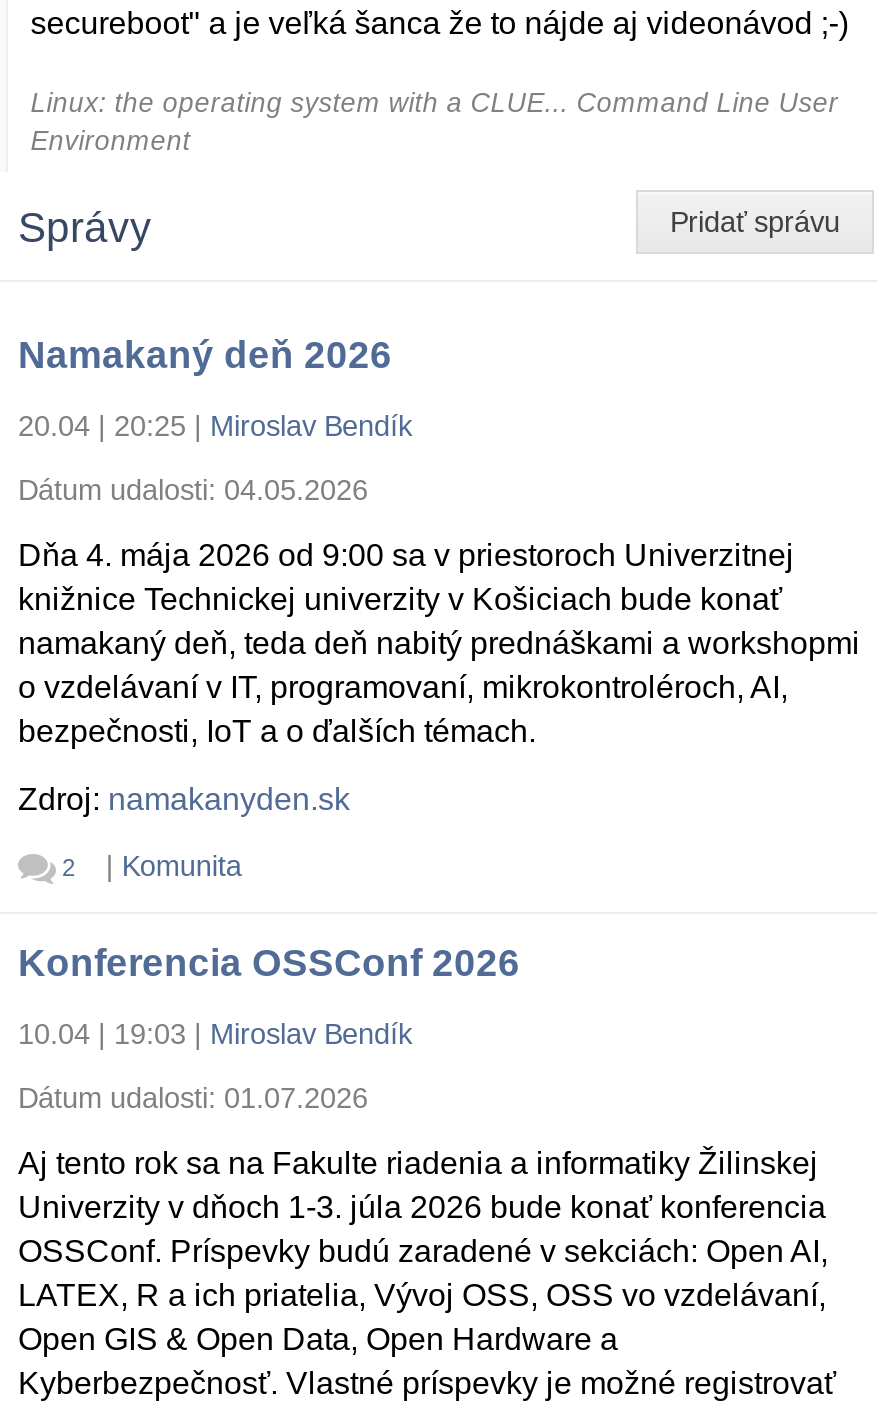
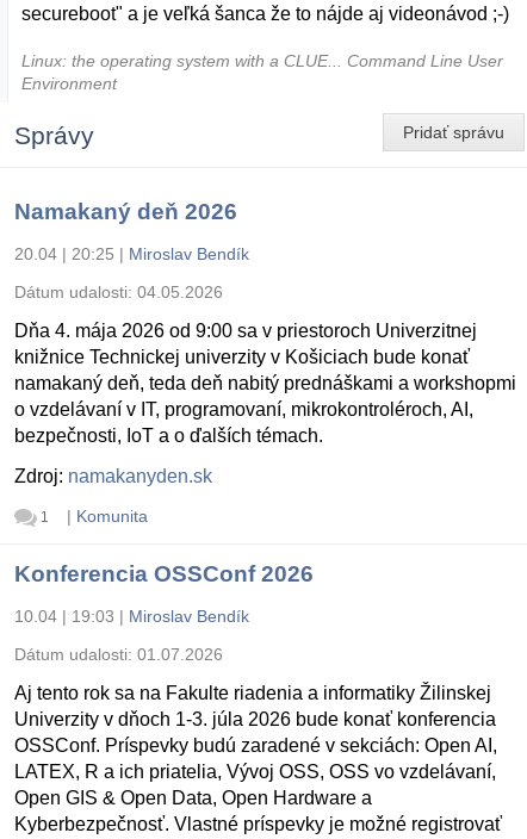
- 2
+ 1
